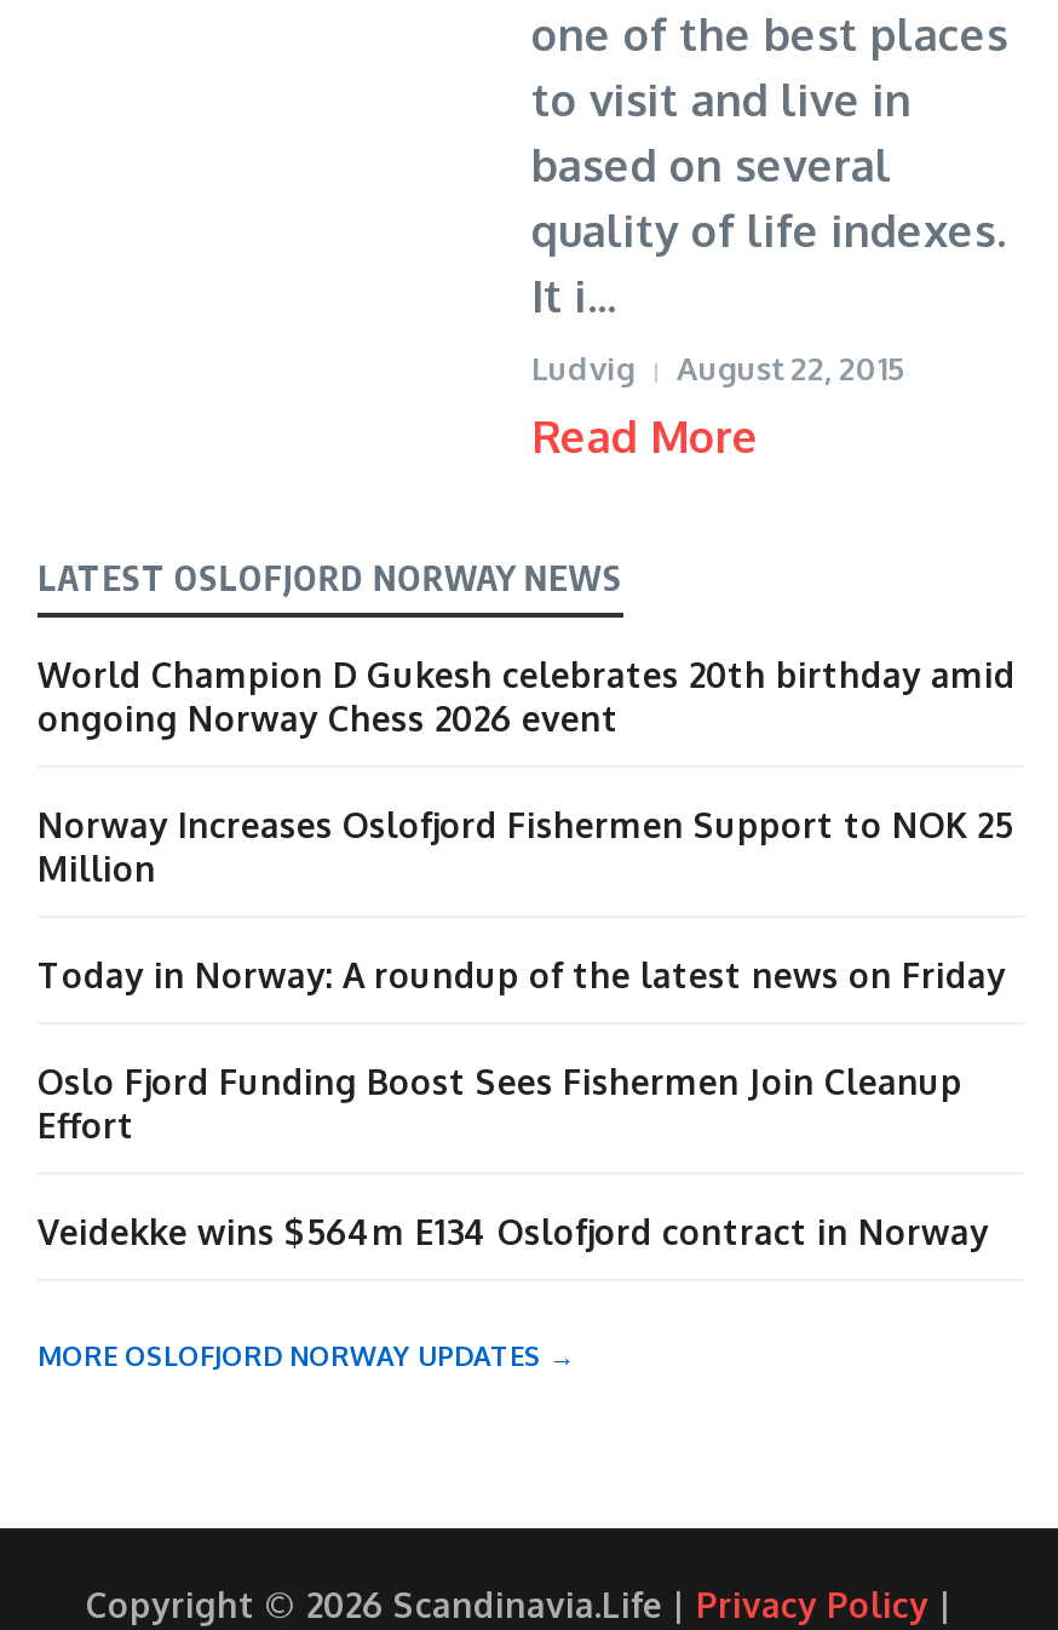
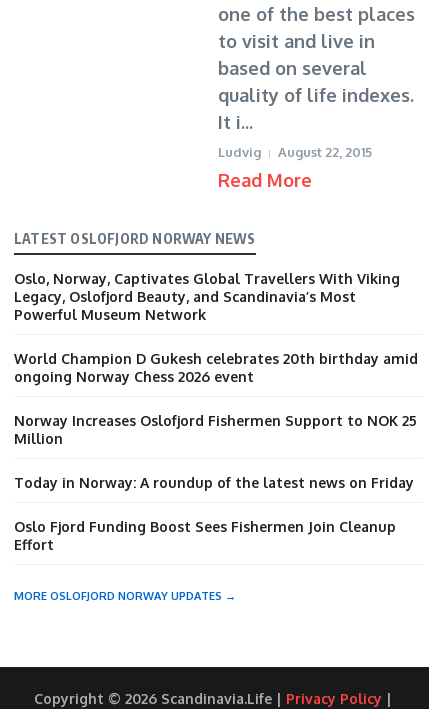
+ Oslo, Norway, Captivates Global Travellers With Viking
+ Legacy, Oslofjord Beauty, and Scandinavia’s Most
+ Powerful Museum Network

moved down: World Champion D Gukesh celebrates 20th birthday amid | ongoing Norway Chess 2026 event | Norway Increases Oslofjord Fishermen Support to NOK 25 | Million | Today in Norway: A roundup of the latest news on Friday | Oslo Fjord Funding Boost Sees Fishermen Join Cleanup | Effort

- Veidekke wins $564m E134 Oslofjord contract in Norway
